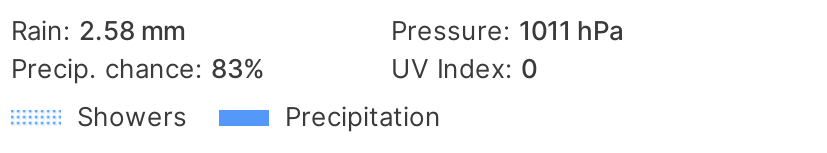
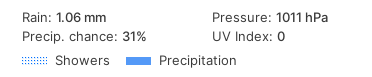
- Rain: 2.58 mm
+ Rain: 1.06 mm

- Precip. chance: 83%
+ Precip. chance: 31%
